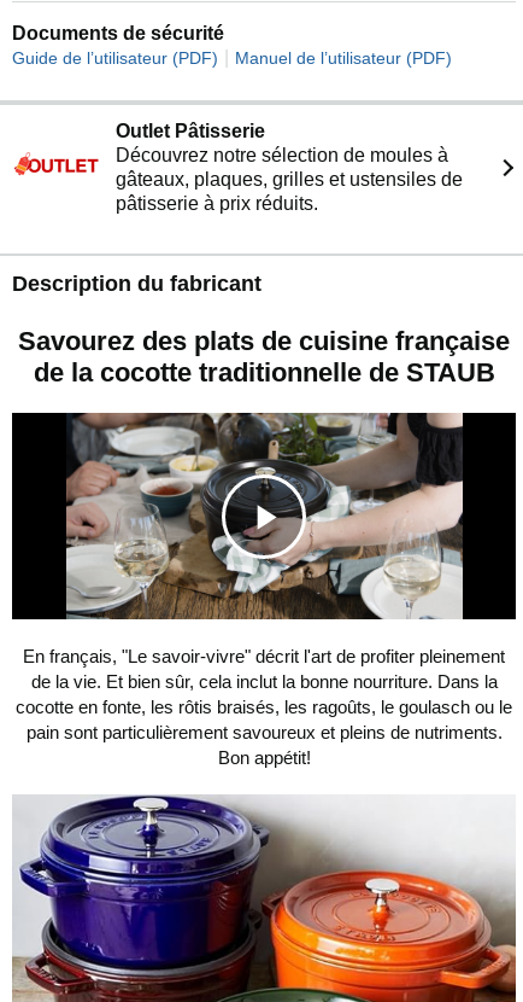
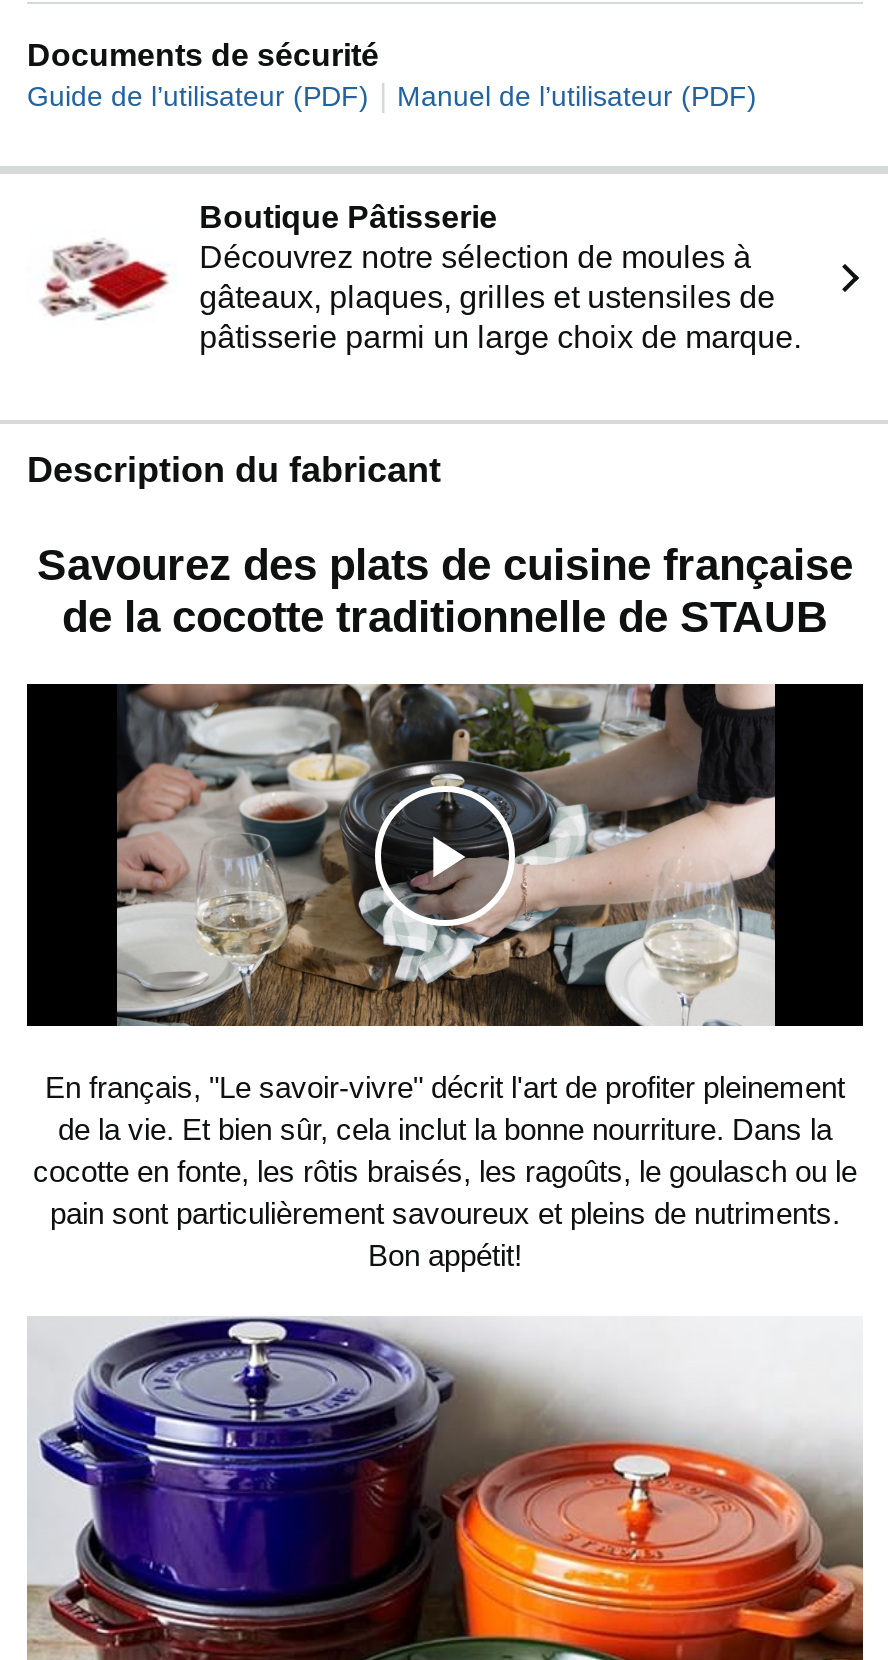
- Outlet Pâtisserie
+ Boutique Pâtisserie

- [image]
- pâtisserie à prix réduits.
+ [image]
+ pâtisserie parmi un large choix de marque.
